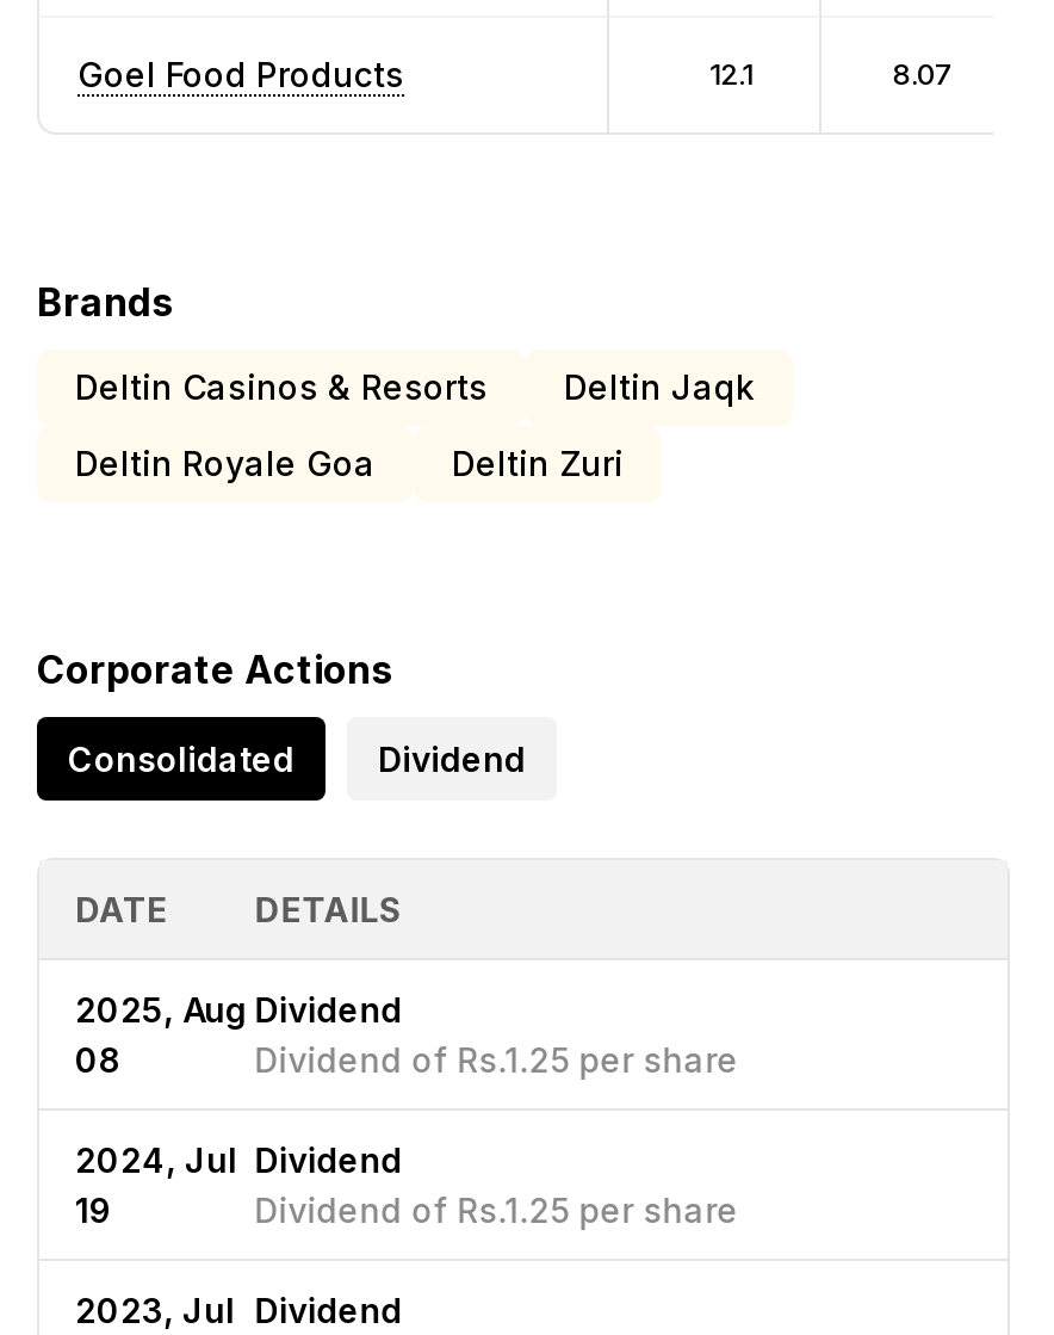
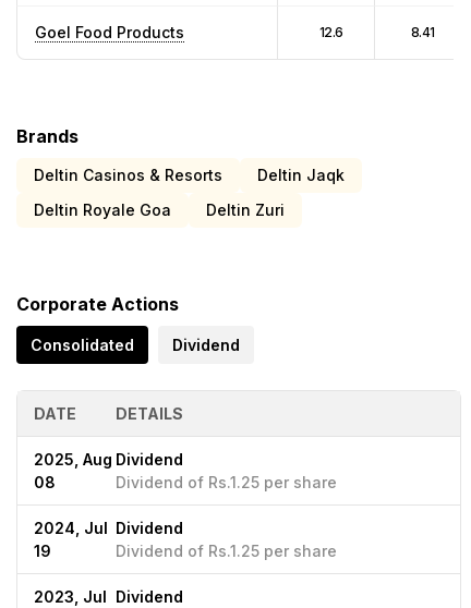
- 12.1
+ 12.6

- 8.07
+ 8.41
